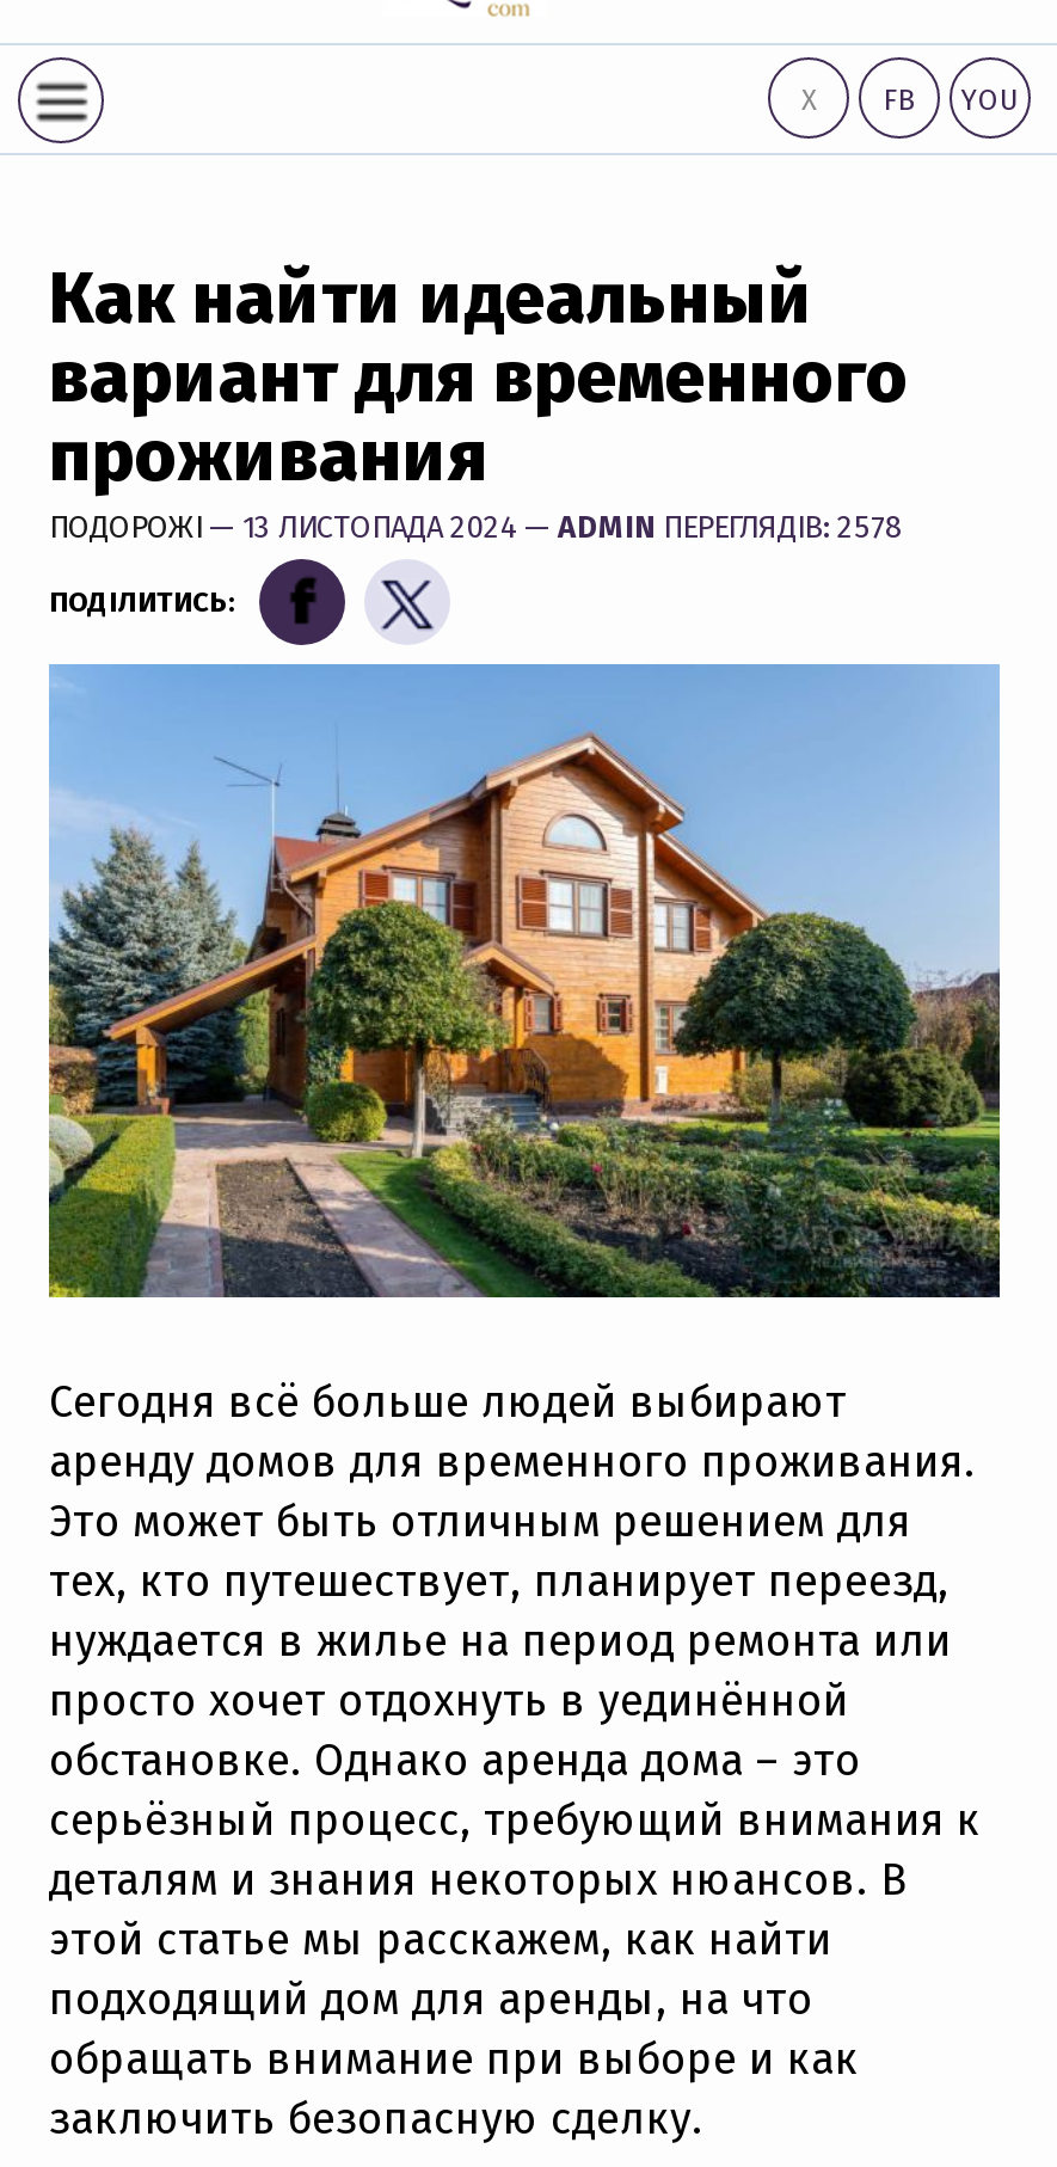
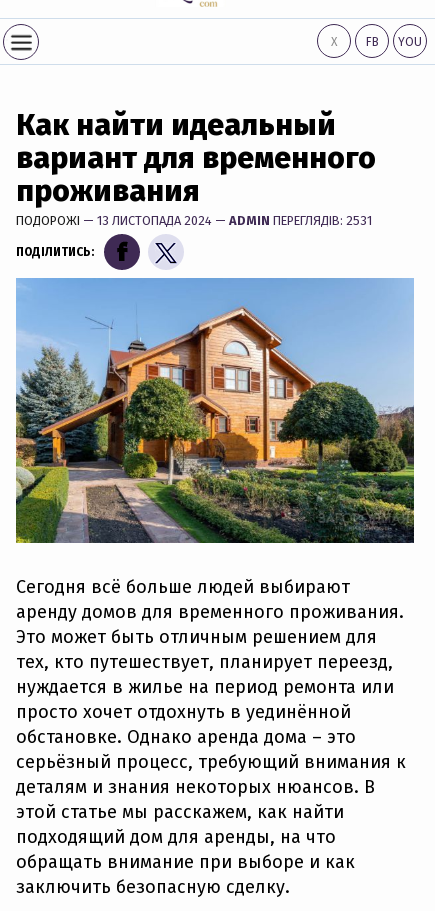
- ПОДОРОЖІ — 13 ЛИСТОПАДА 2024 — ADMIN ПЕРЕГЛЯДІВ: 2578
+ ПОДОРОЖІ — 13 ЛИСТОПАДА 2024 — ADMIN ПЕРЕГЛЯДІВ: 2531
